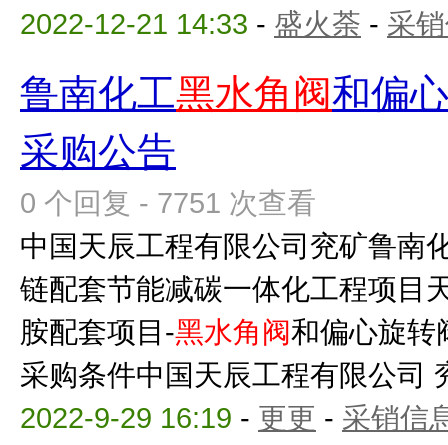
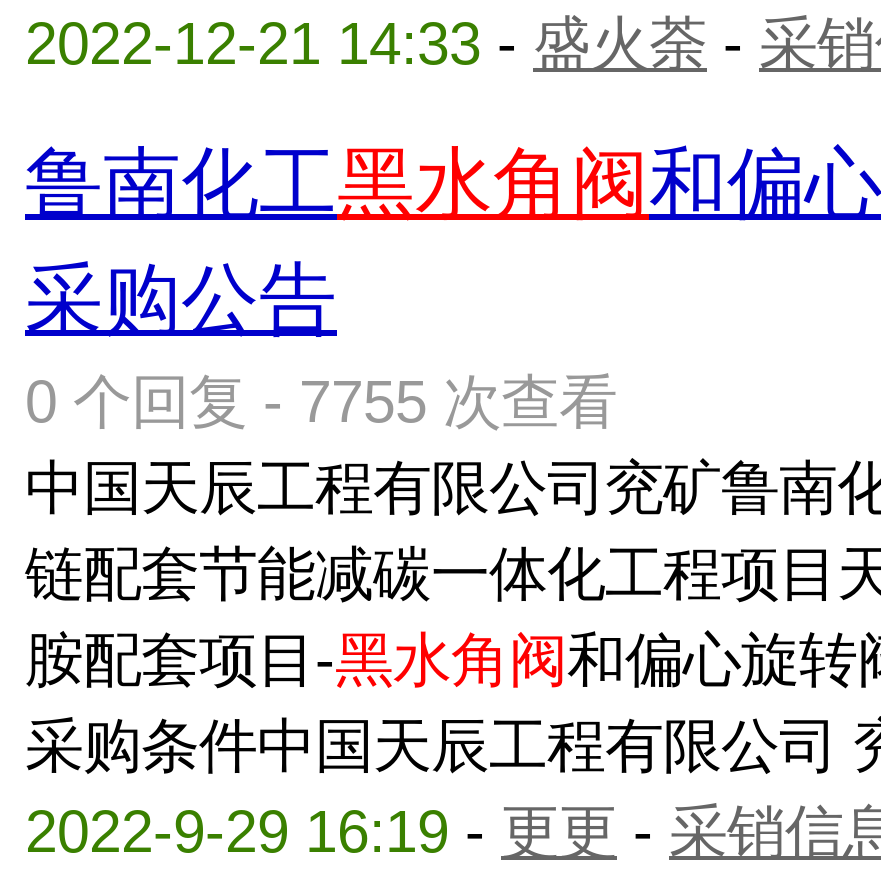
- 0 个回复 - 7751 次查看
+ 0 个回复 - 7755 次查看
